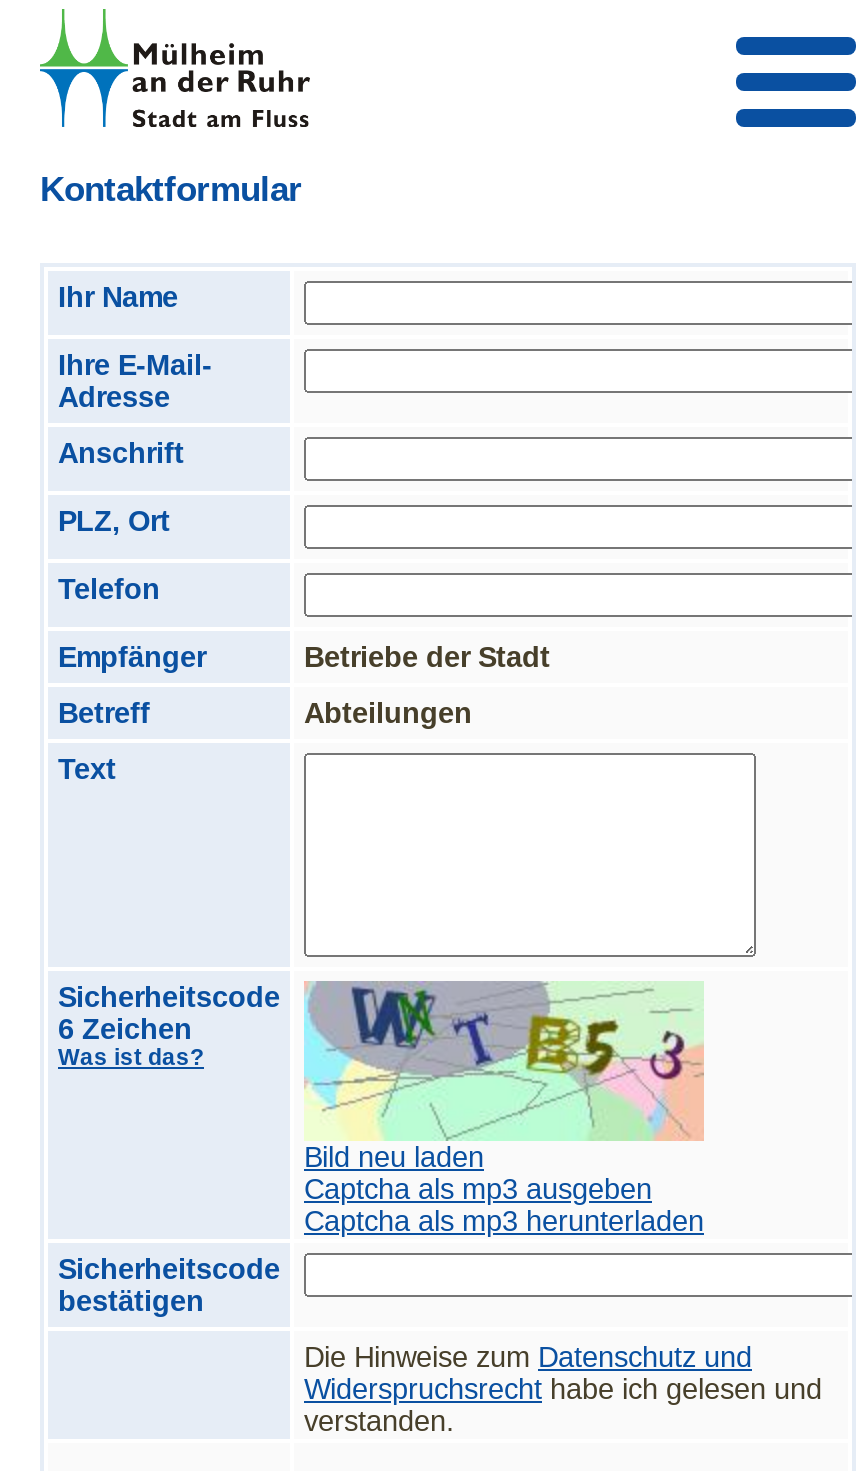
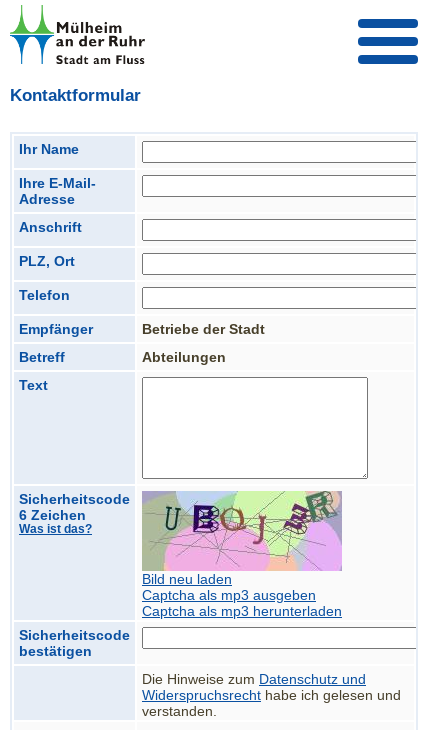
- [image]
+ [image]
